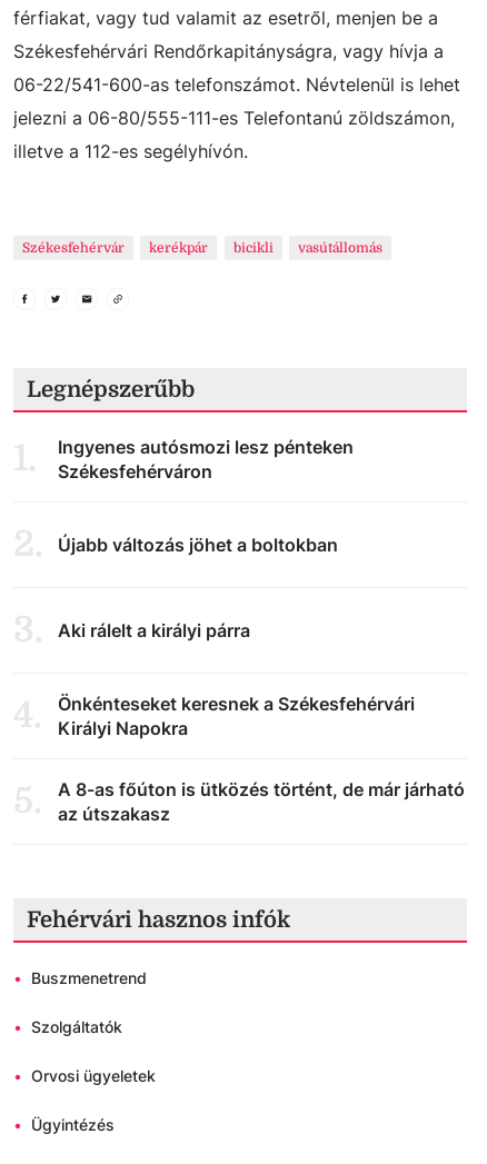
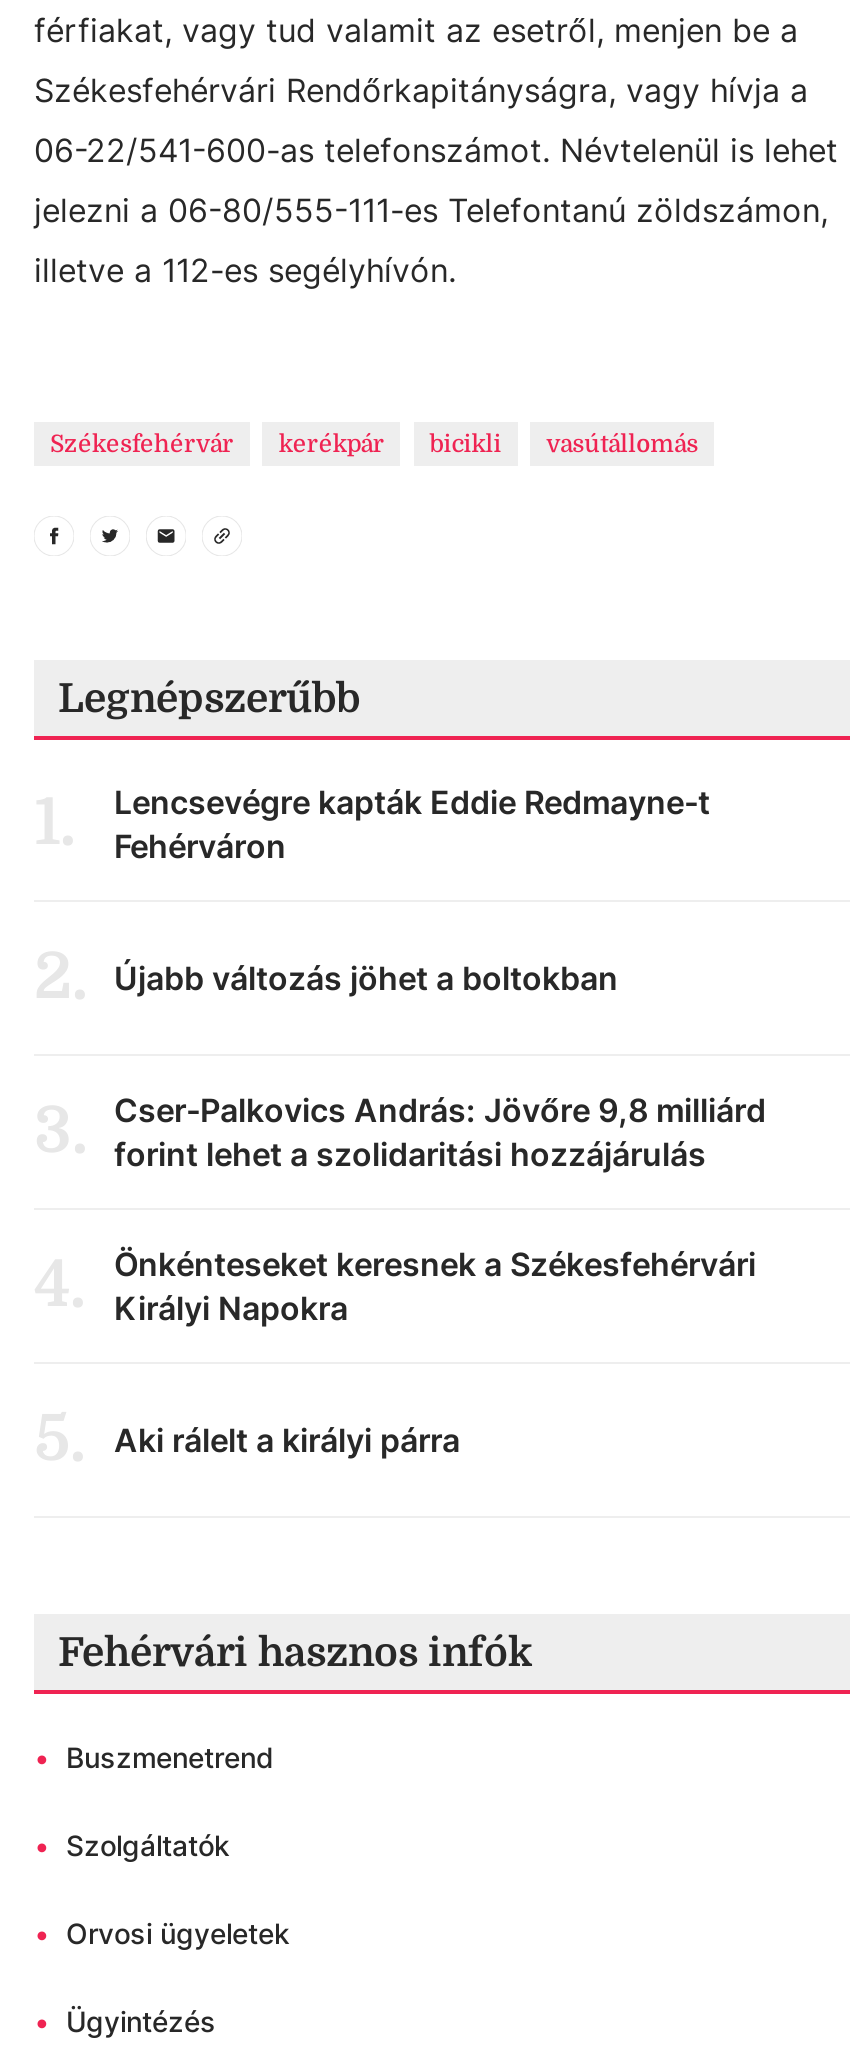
- Ingyenes autósmozi lesz pénteken
- Székesfehérváron
+ Lencsevégre kapták Eddie Redmayne-t
+ Fehérváron

+ Cser-Palkovics András: Jövőre 9,8 milliárd
+ forint lehet a szolidaritási hozzájárulás

moved down: Aki rálelt a királyi párra

- A 8-as főúton is ütközés történt, de már járható
- az útszakasz
